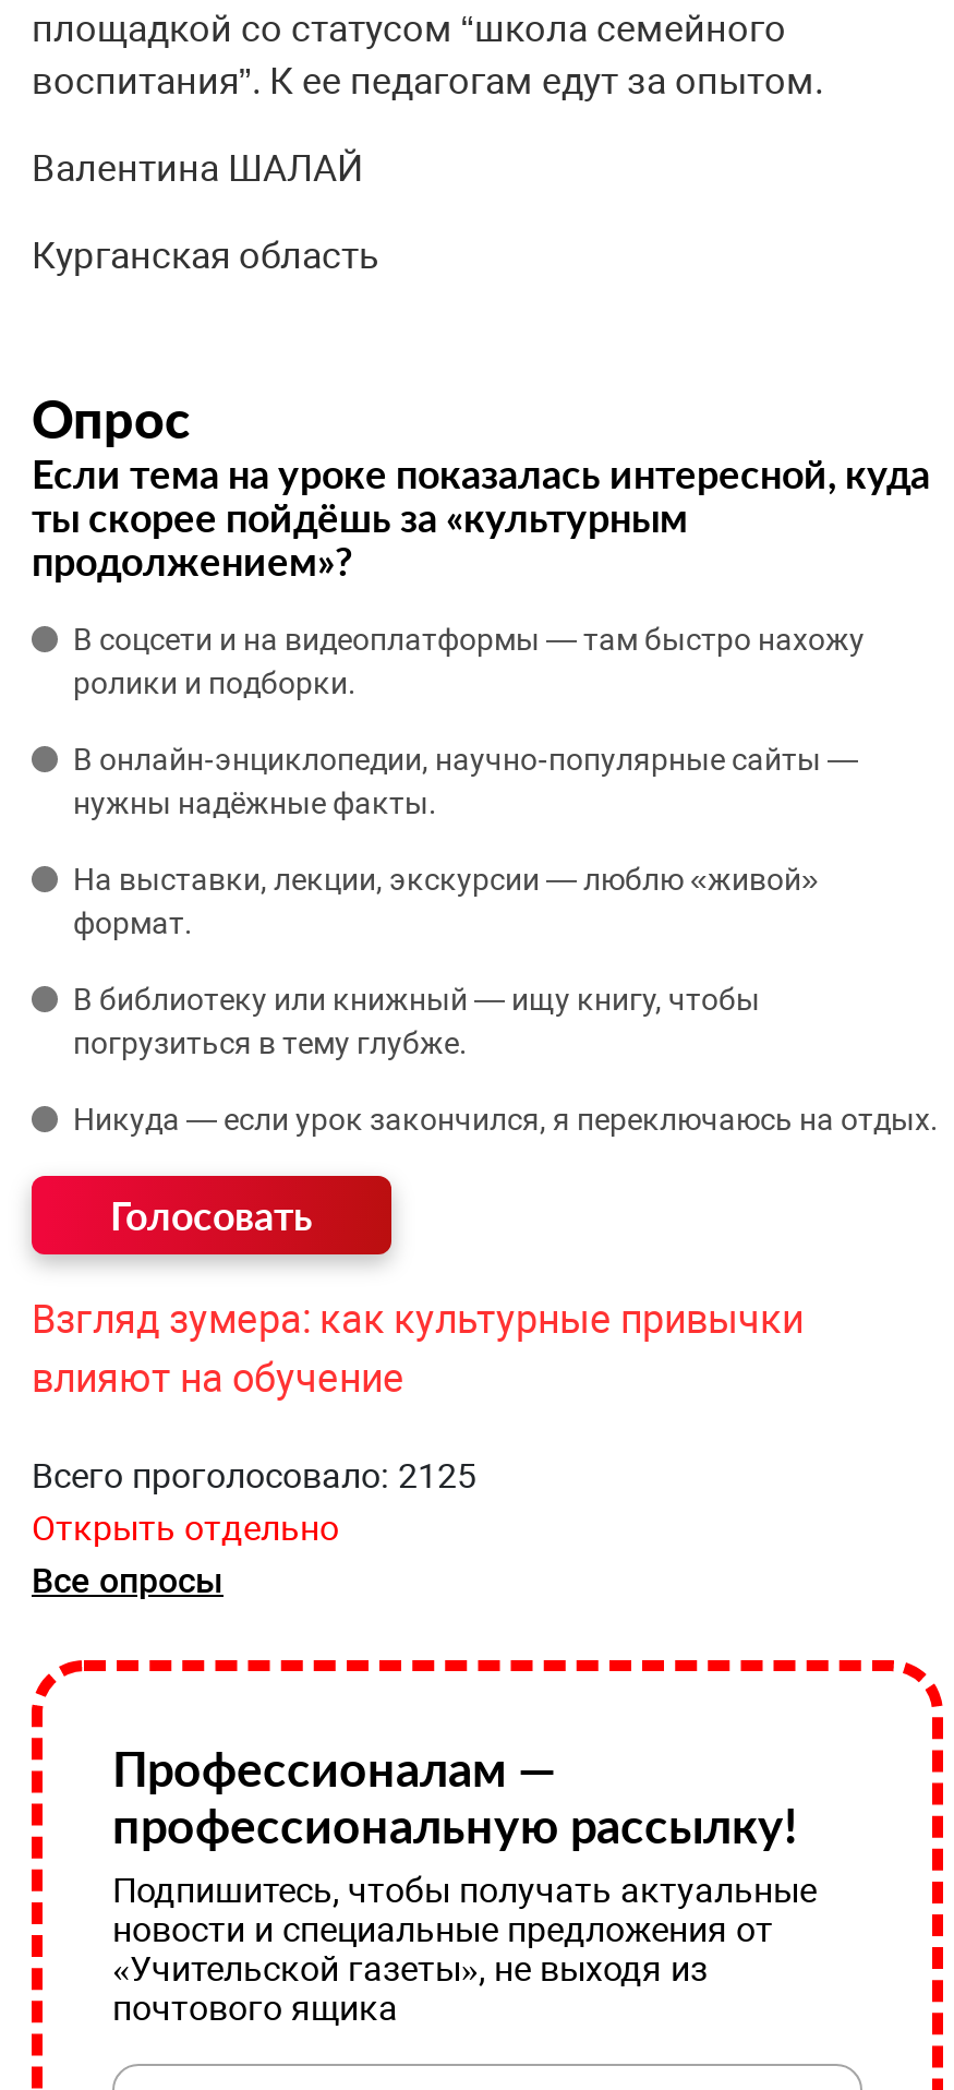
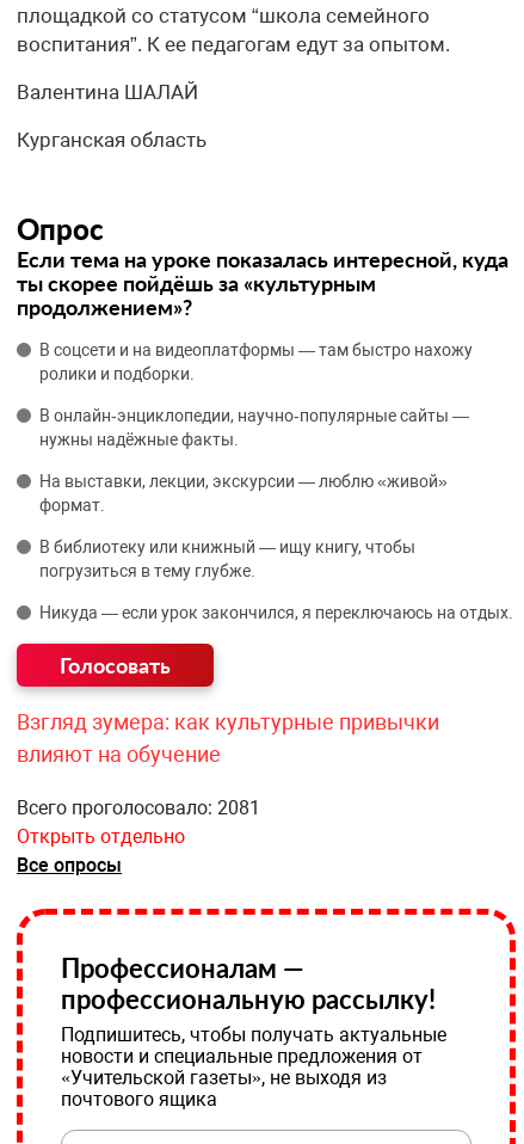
- Всего проголосовало: 2125
+ Всего проголосовало: 2081
